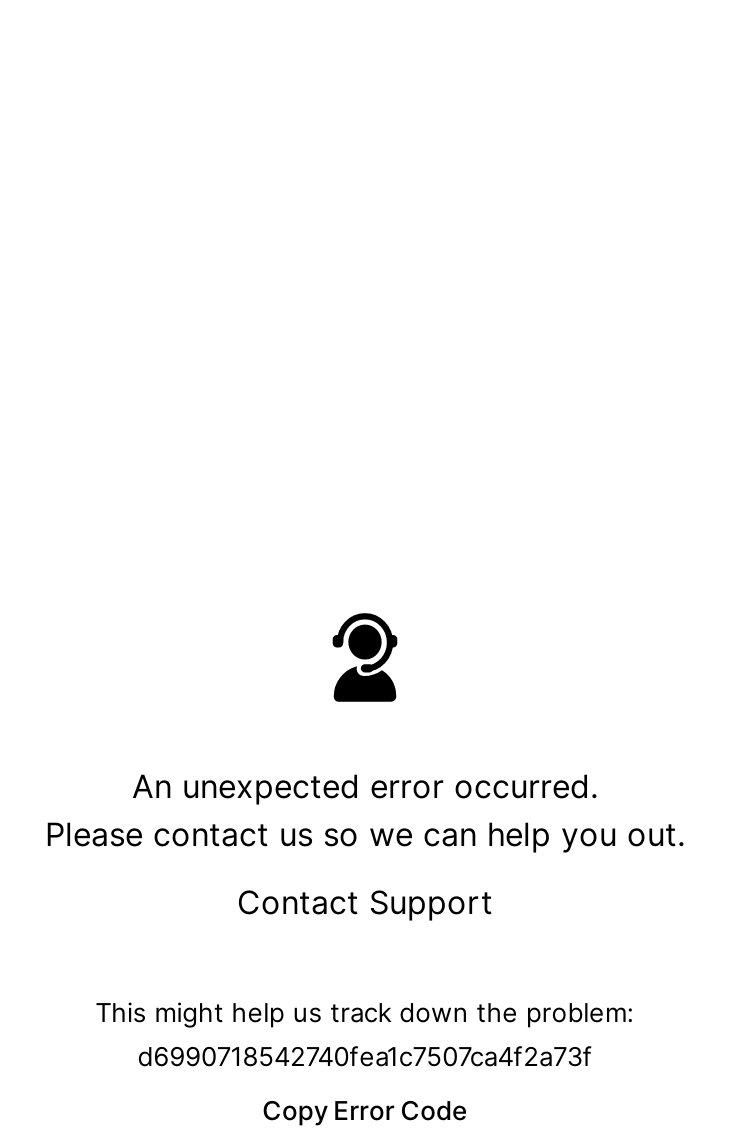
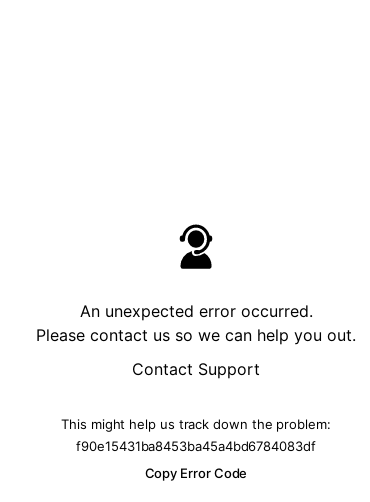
- d6990718542740fea1c7507ca4f2a73f
+ f90e15431ba8453ba45a4bd6784083df
